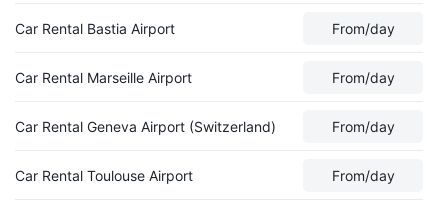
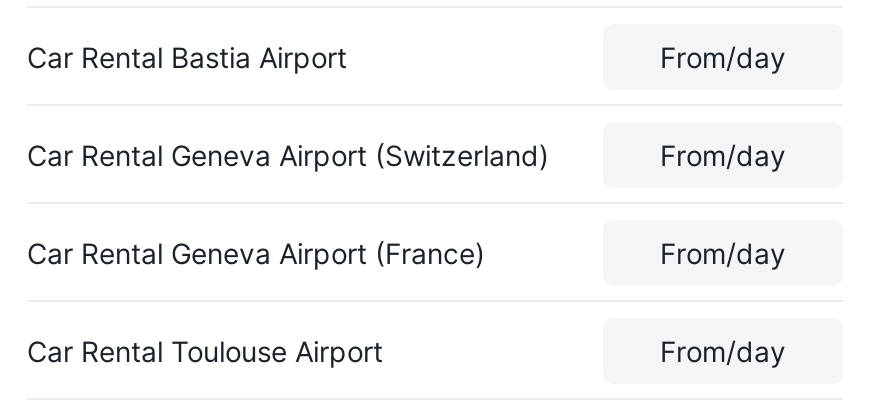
- Car Rental Marseille Airport

moved up: Car Rental Geneva Airport (Switzerland)

+ Car Rental Geneva Airport (France)
